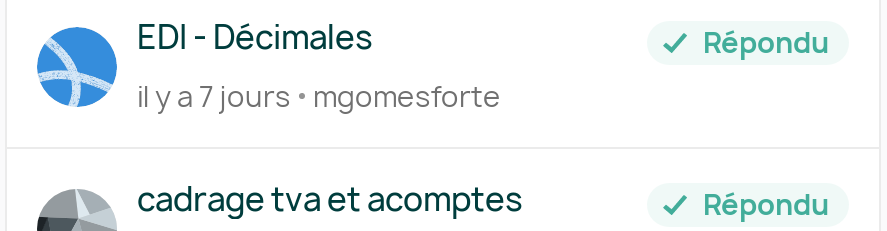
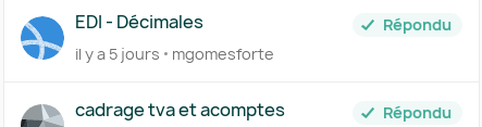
- il y a 7 jours mgomesforte
+ il y a 5 jours mgomesforte
